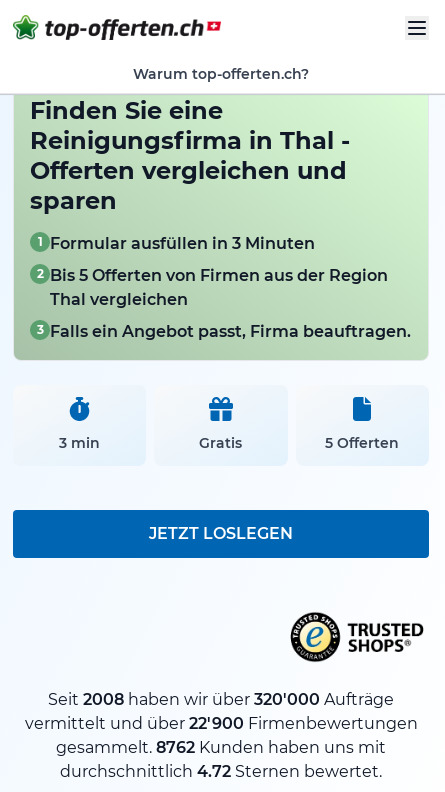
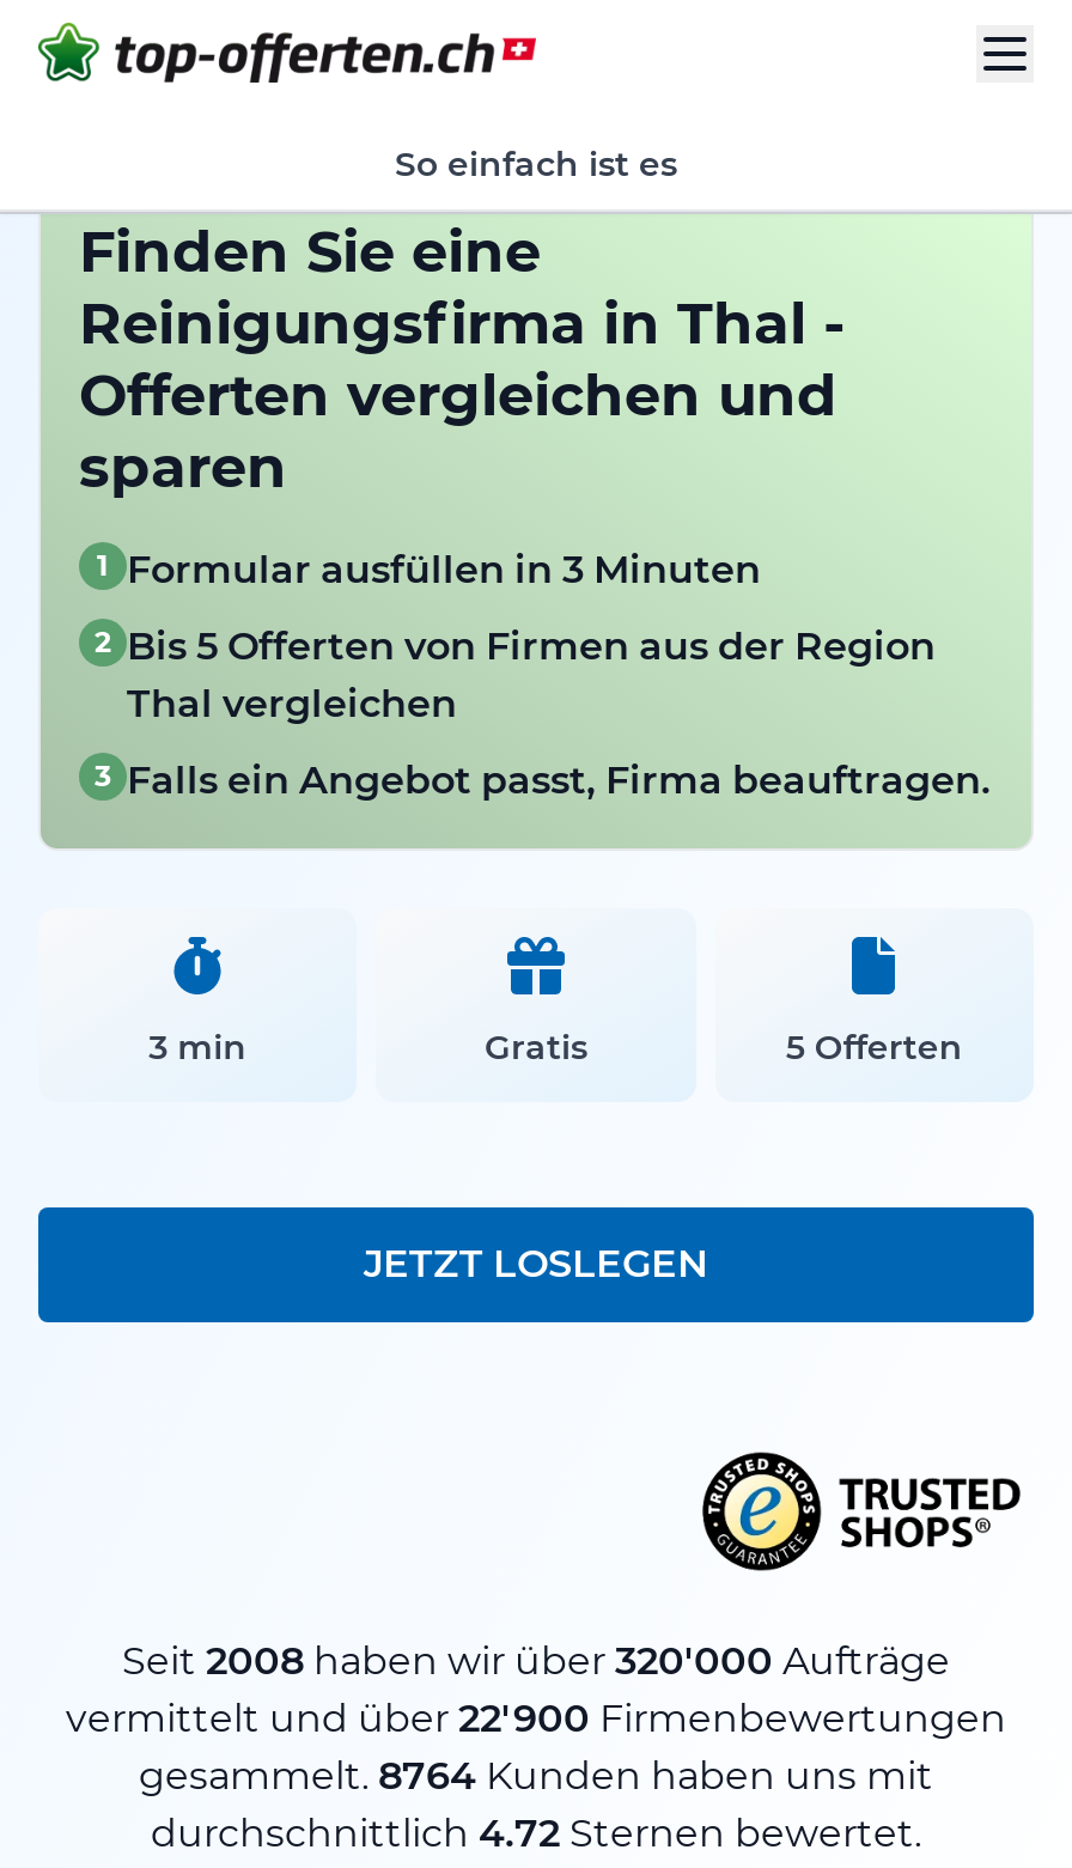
- Warum top-offerten.ch?
+ So einfach ist es

- gesammelt. 8762 Kunden haben uns mit
+ gesammelt. 8764 Kunden haben uns mit
